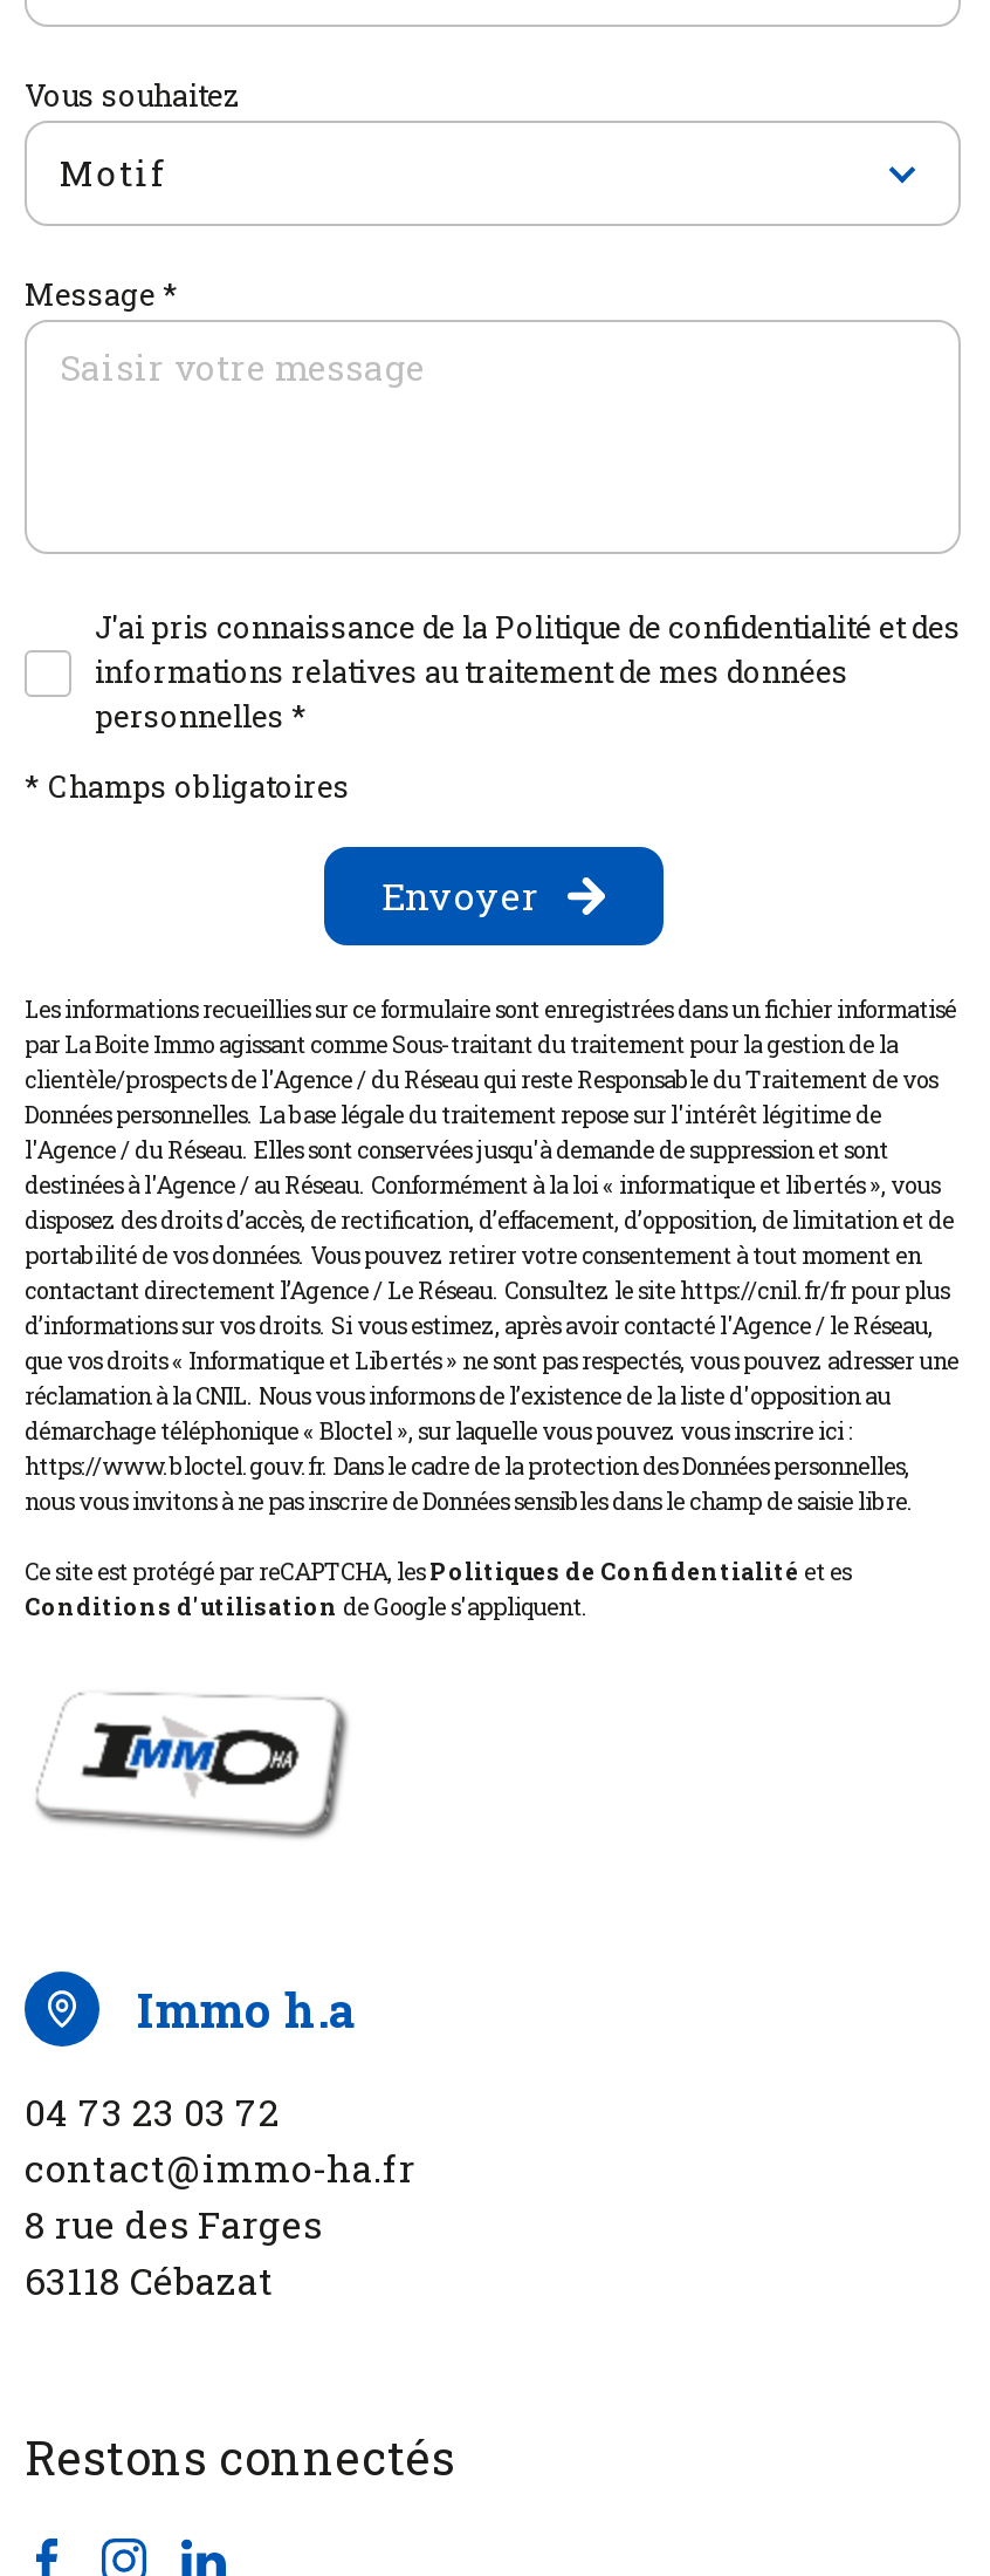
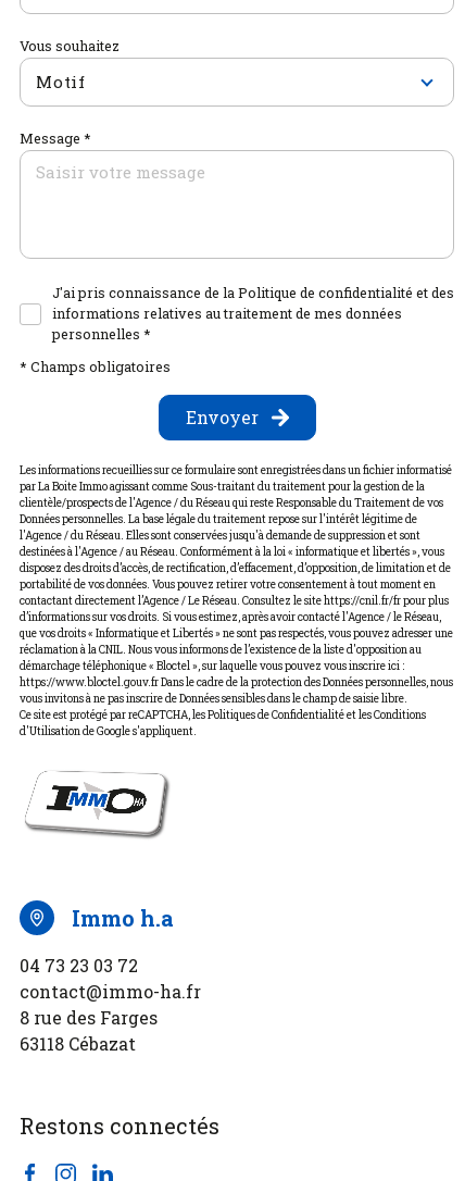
- https://www.bloctel.gouv.fr. Dans le cadre de la protection des Données personnelles,
- nous vous invitons à ne pas inscrire de Données sensibles dans le champ de saisie libre.
- Ce site est protégé par reCAPTCHA, lesPolitiques de Confidentialité et es
- Conditions d'utilisation de Google s'appliquent.
+ https://www.bloctel.gouv.fr Dans le cadre de la protection des Données personnelles, nous
+ vous invitons à ne pas inscrire de Données sensibles dans le champ de saisie libre.
+ Ce site est protégé par reCAPTCHA, lesPolitiques de Confidentialitéet lesConditions
+ d'Utilisationde Google s'appliquent.
